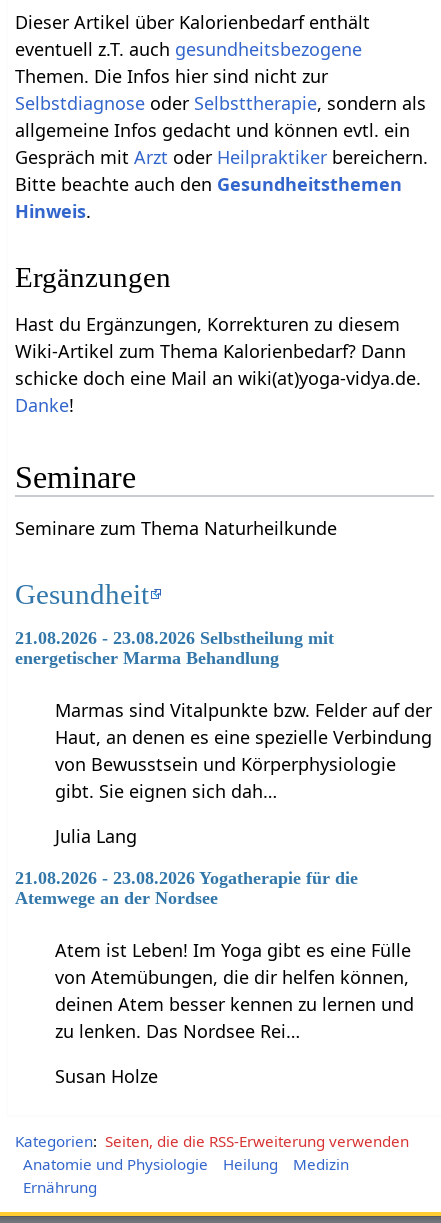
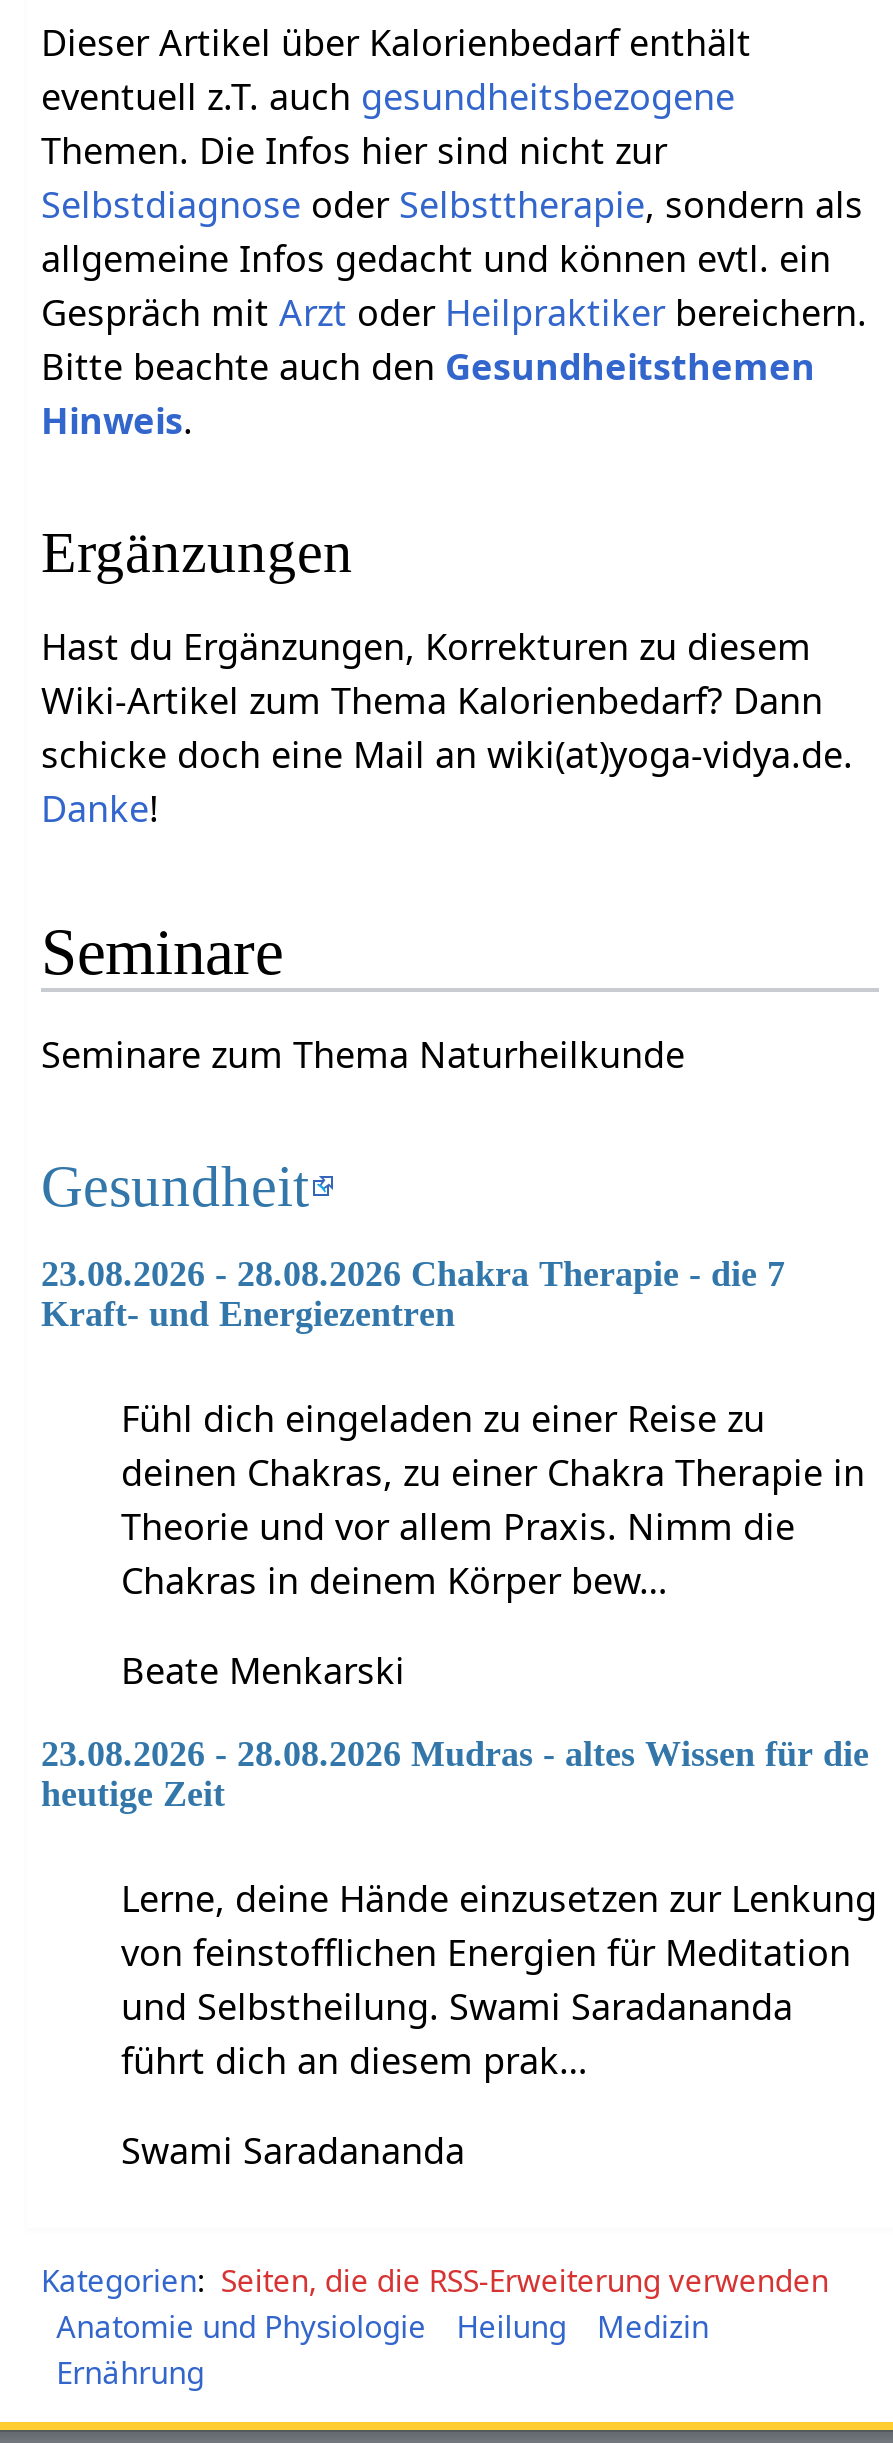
- 21.08.2026 - 23.08.2026 Selbstheilung mit
- energetischer Marma Behandlung
+ 23.08.2026 - 28.08.2026 Chakra Therapie - die 7
+ Kraft- und Energiezentren

- Marmas sind Vitalpunkte bzw. Felder auf der
- Haut, an denen es eine spezielle Verbindung
- von Bewusstsein und Körperphysiologie
- gibt. Sie eignen sich dah…
+ Fühl dich eingeladen zu einer Reise zu
+ deinen Chakras, zu einer Chakra Therapie in
+ Theorie und vor allem Praxis. Nimm die
+ Chakras in deinem Körper bew…

- Julia Lang
+ Beate Menkarski

- 21.08.2026 - 23.08.2026 Yogatherapie für die
- Atemwege an der Nordsee
+ 23.08.2026 - 28.08.2026 Mudras - altes Wissen für die
+ heutige Zeit

- Atem ist Leben! Im Yoga gibt es eine Fülle
- von Atemübungen, die dir helfen können,
- deinen Atem besser kennen zu lernen und
- zu lenken. Das Nordsee Rei…
+ Lerne, deine Hände einzusetzen zur Lenkung
+ von feinstofflichen Energien für Meditation
+ und Selbstheilung. Swami Saradananda
+ führt dich an diesem prak…

- Susan Holze
+ Swami Saradananda
